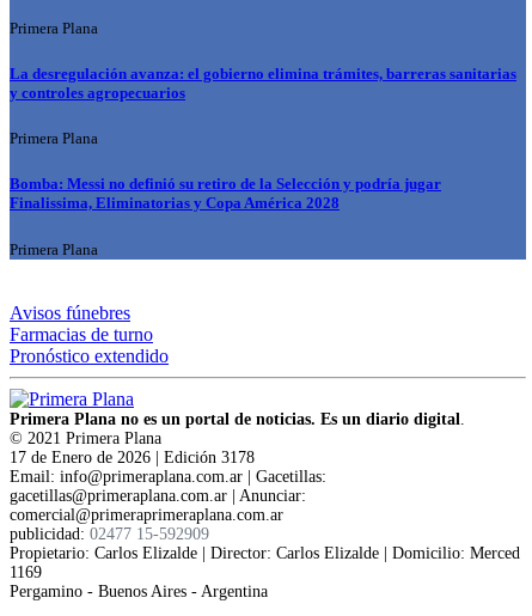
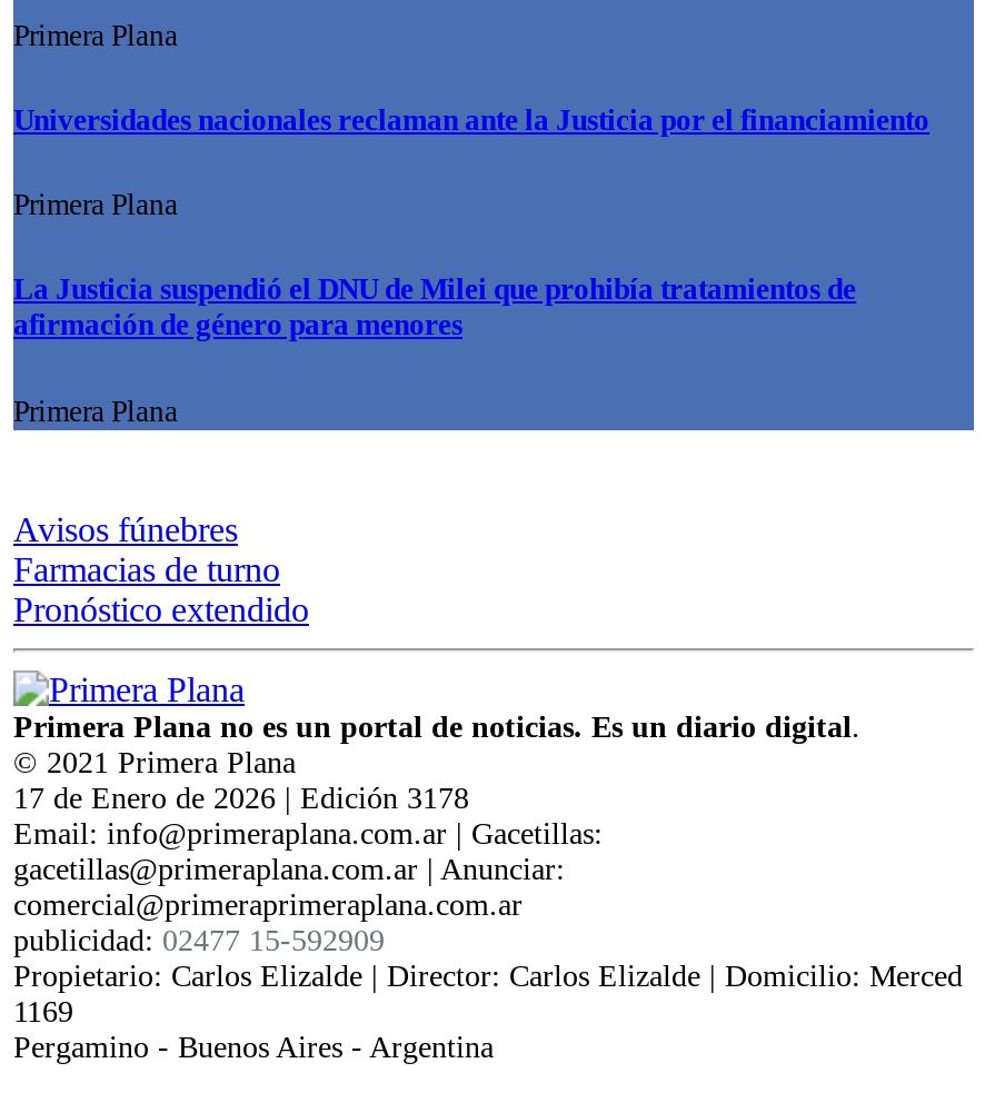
- La desregulación avanza: el gobierno elimina trámites, barreras sanitarias
- y controles agropecuarios
+ Universidades nacionales reclaman ante la Justicia por el financiamiento

- Bomba: Messi no definió su retiro de la Selección y podría jugar
- Finalissima, Eliminatorias y Copa América 2028
+ La Justicia suspendió el DNU de Milei que prohibía tratamientos de
+ afirmación de género para menores
